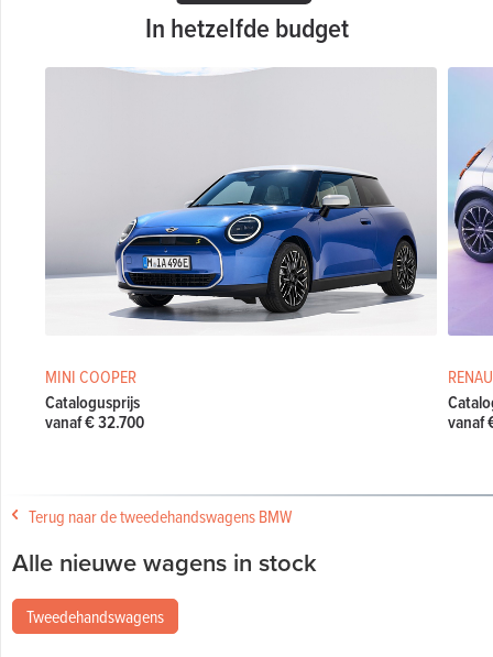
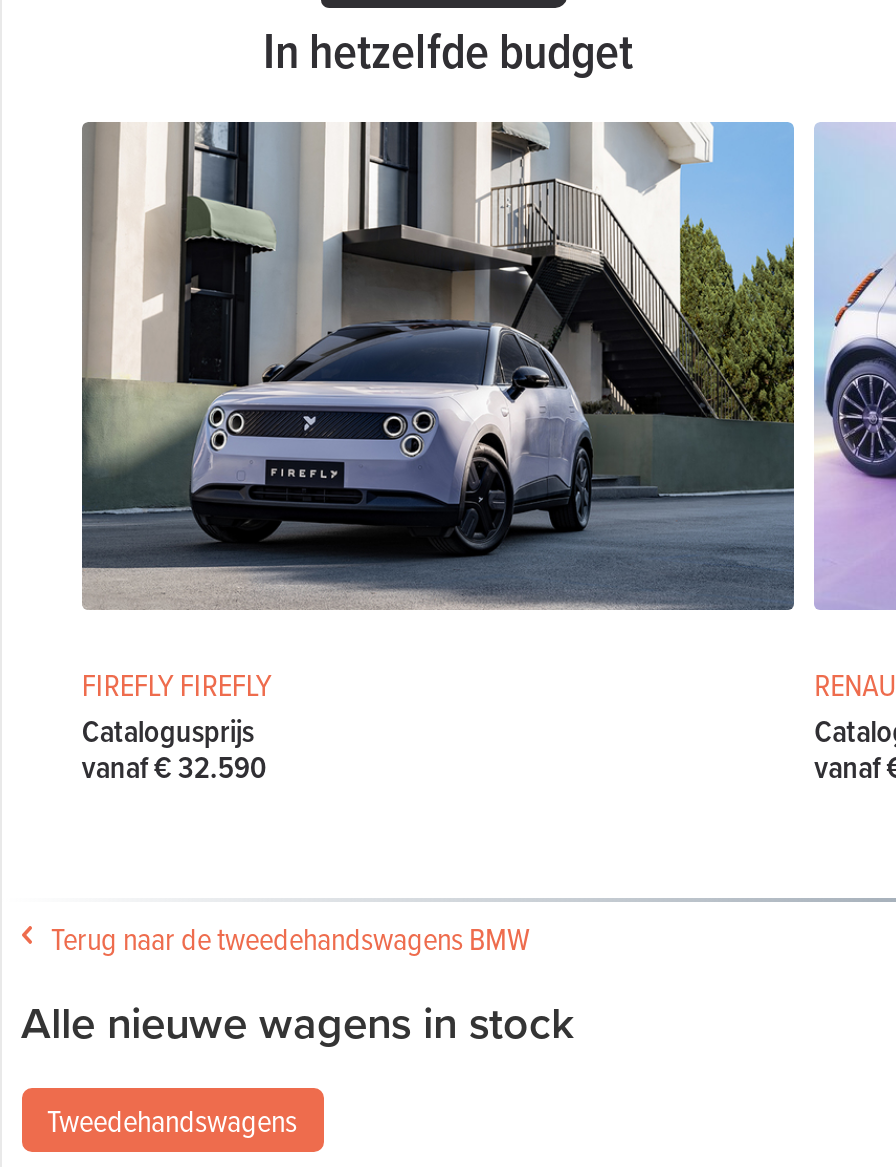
- [image]
- MINI COOPER
+ [image]
+ FIREFLY FIREFLY

- vanaf € 32.700
+ vanaf € 32.590
